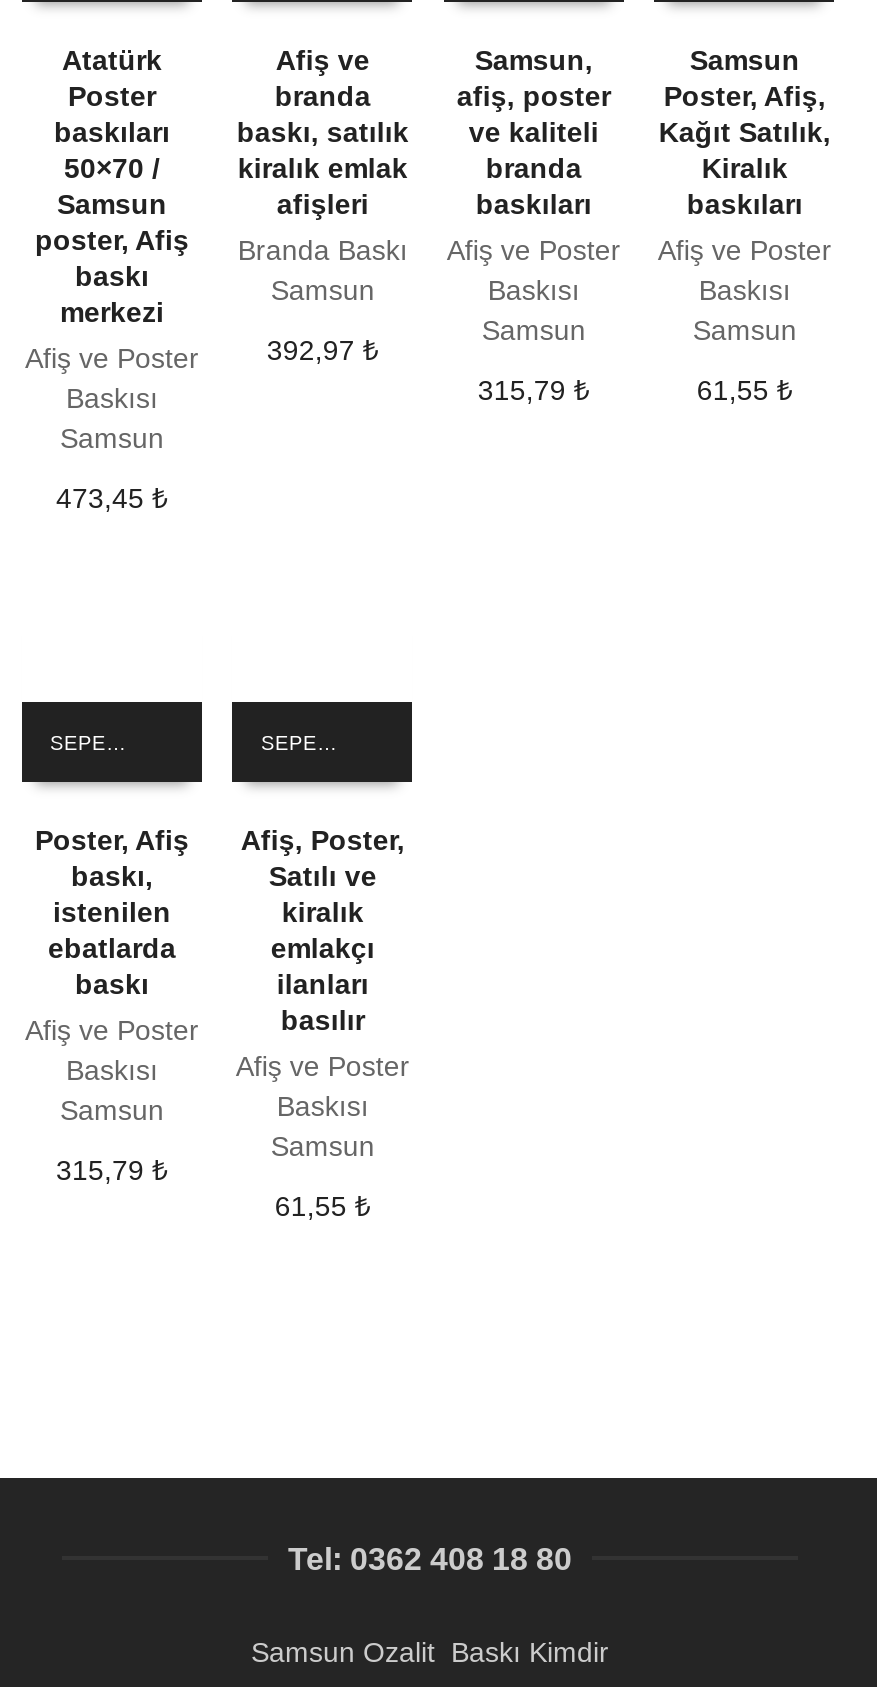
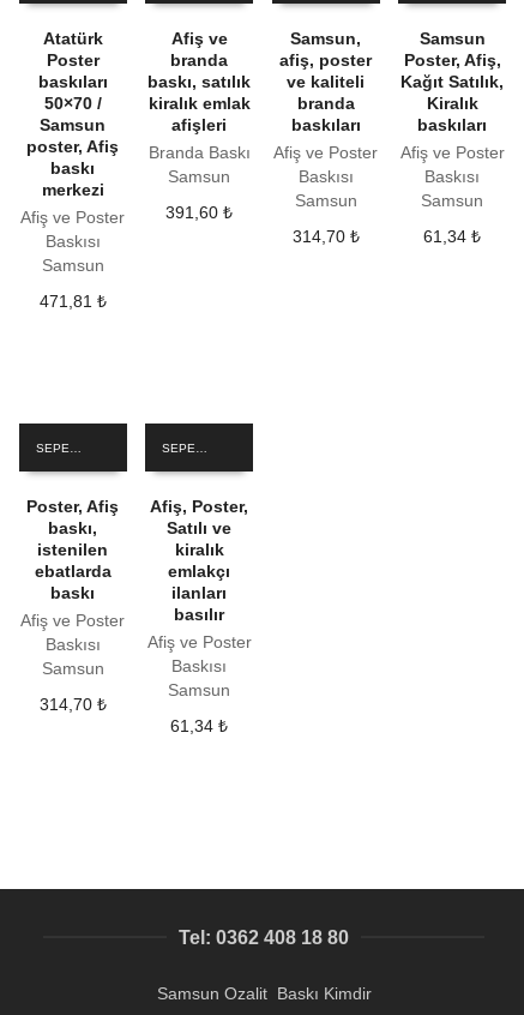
- 392,97 ₺
+ 391,60 ₺

- 315,79 ₺
+ 314,70 ₺

- 61,55 ₺
+ 61,34 ₺

- 473,45 ₺
+ 471,81 ₺

- 315,79 ₺
+ 314,70 ₺

- 61,55 ₺
+ 61,34 ₺
